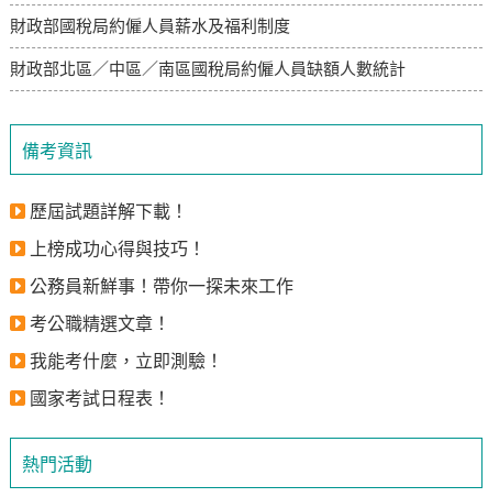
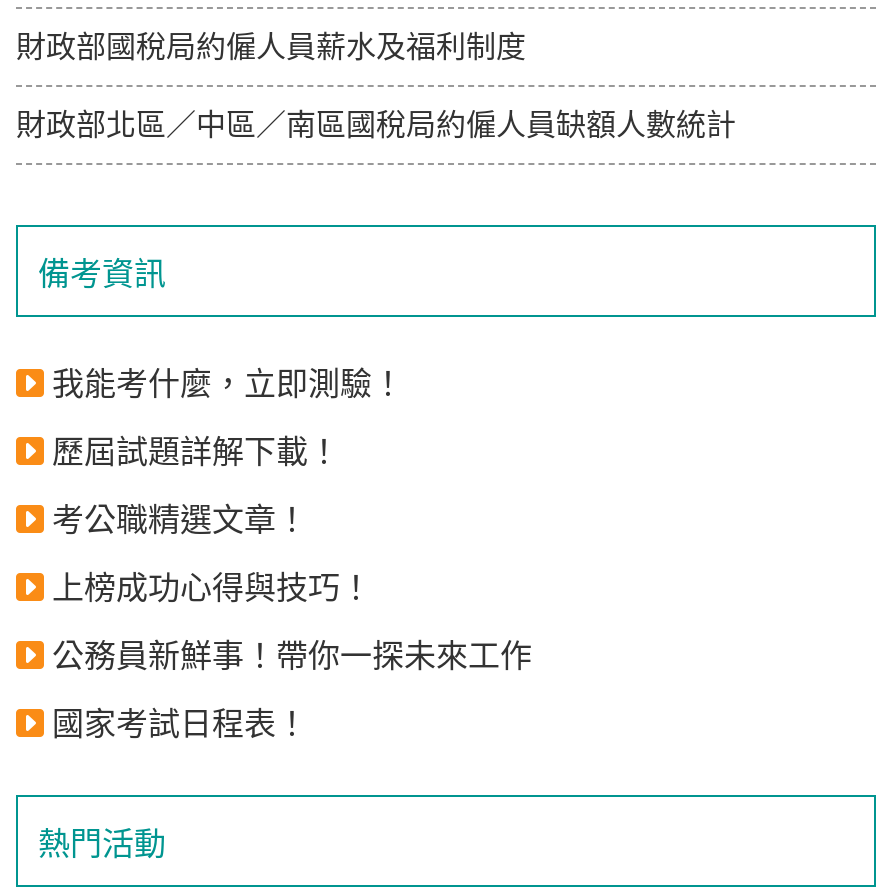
moved down: 歷屆試題詳解下載！

moved down: 上榜成功心得與技巧！ | 公務員新鮮事！帶你一探未來工作

moved up: 考公職精選文章！

moved up: 我能考什麼，立即測驗！
